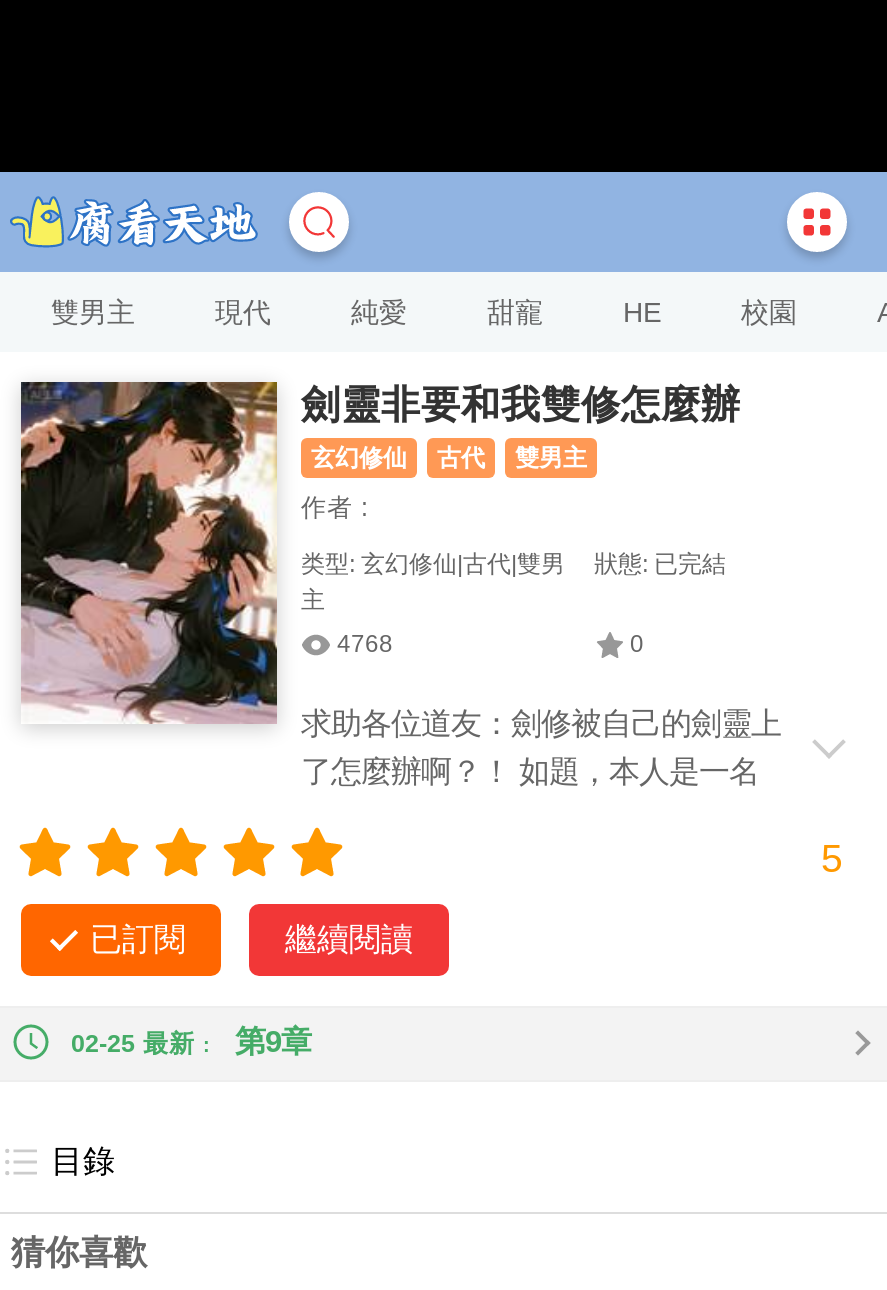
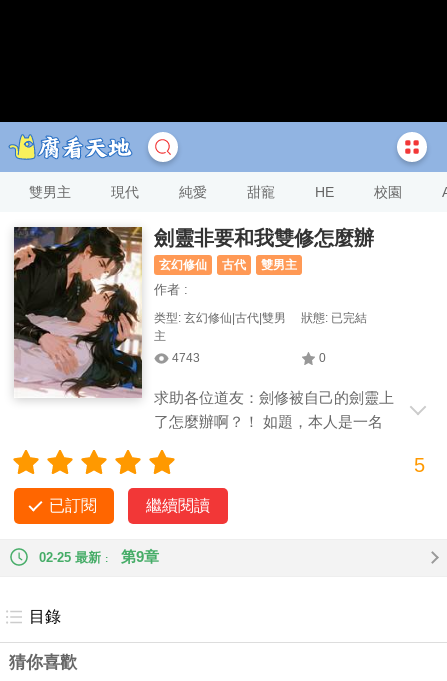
- 4768
+ 4743
